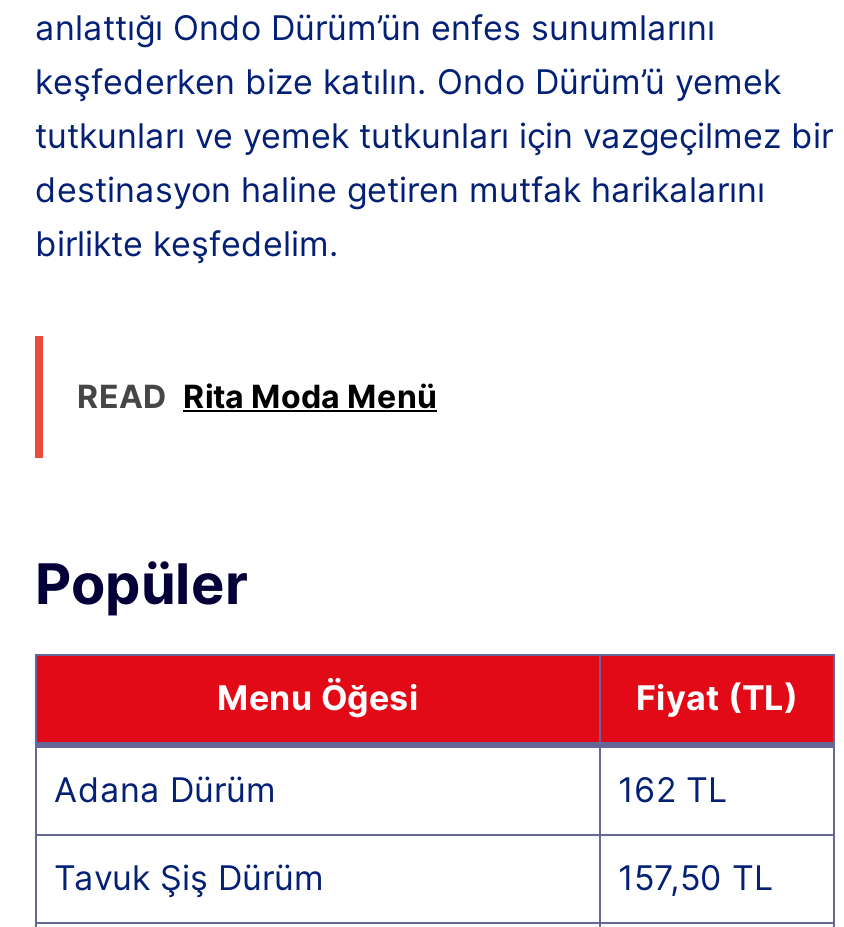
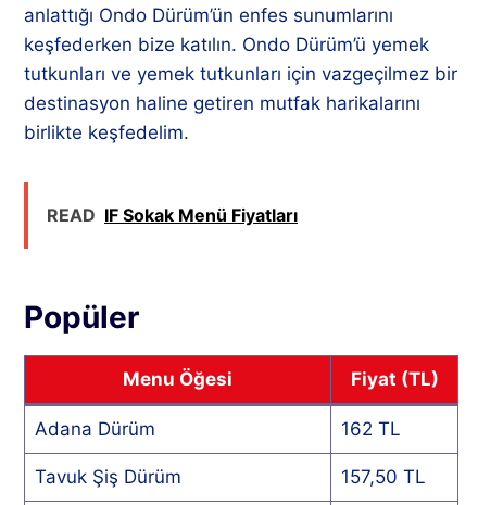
- READ Rita Moda Menü
+ READ IF Sokak Menü Fiyatları
